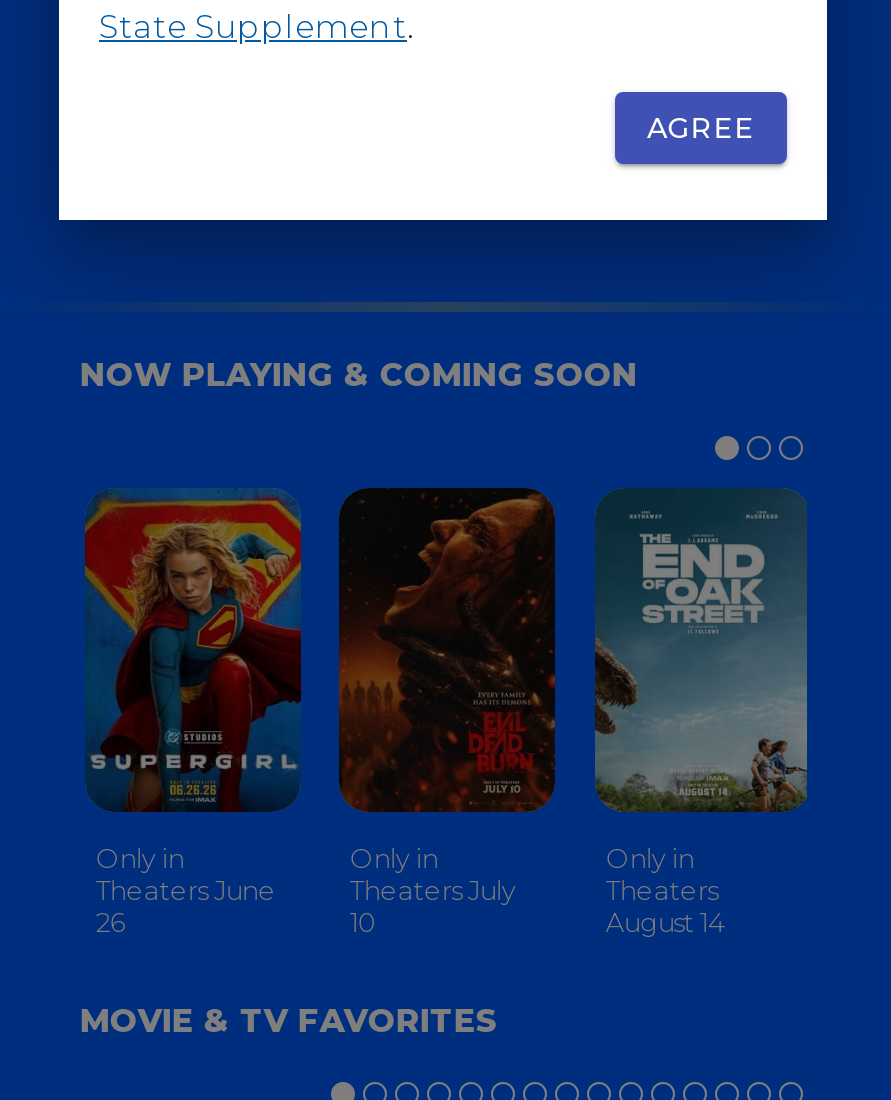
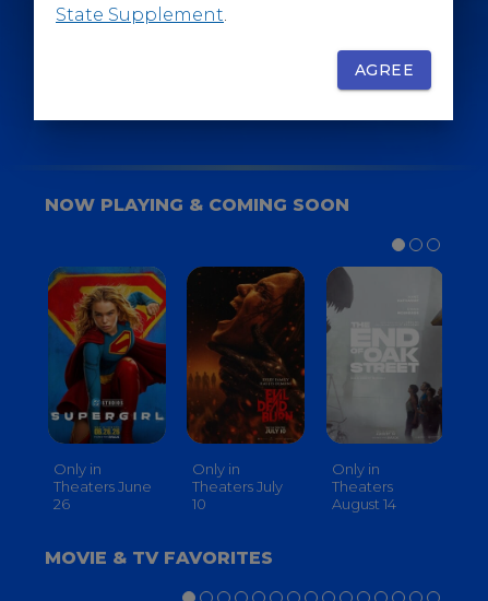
- [image]
+ [image]
